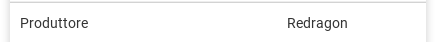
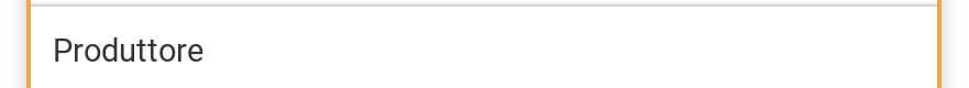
- Redragon
